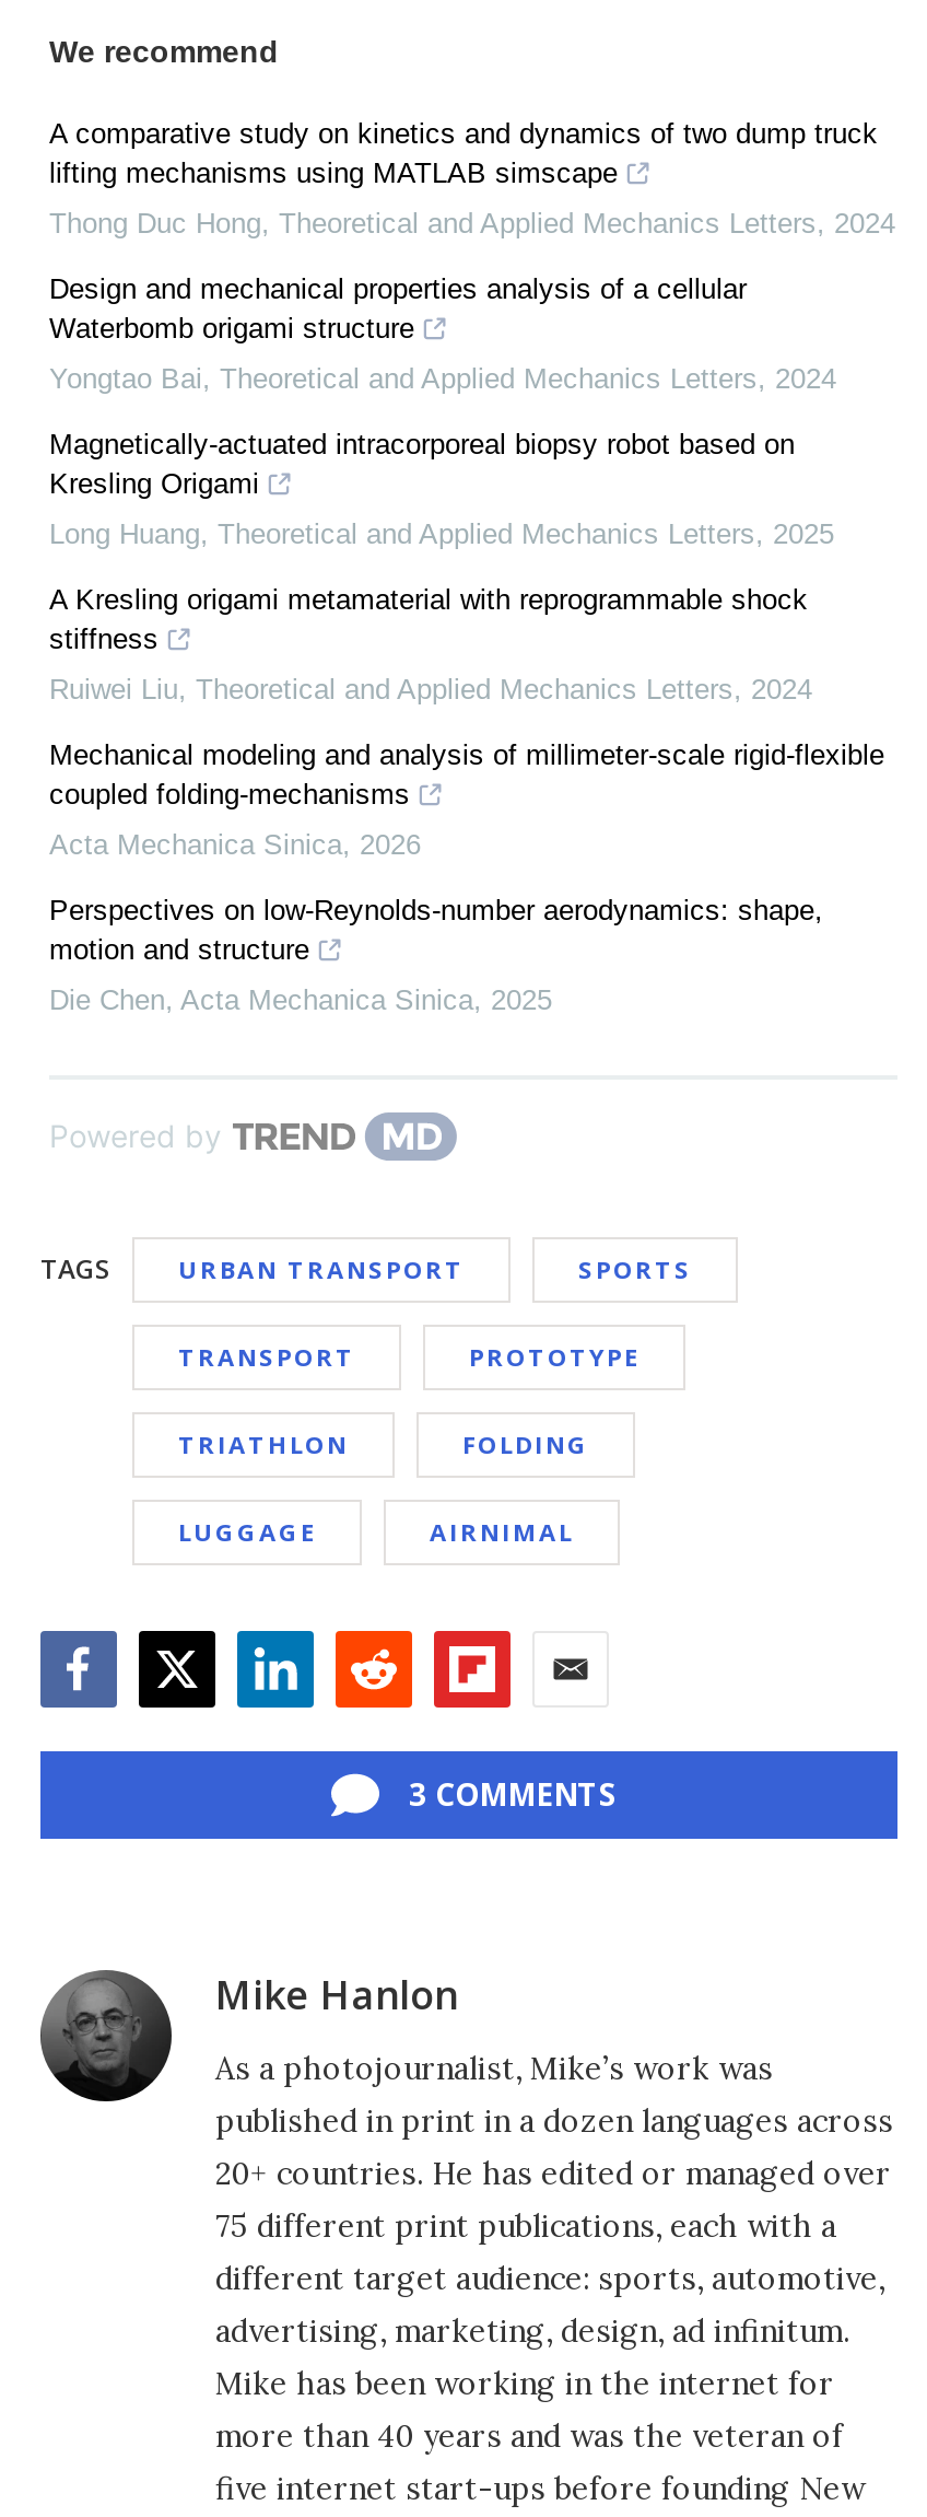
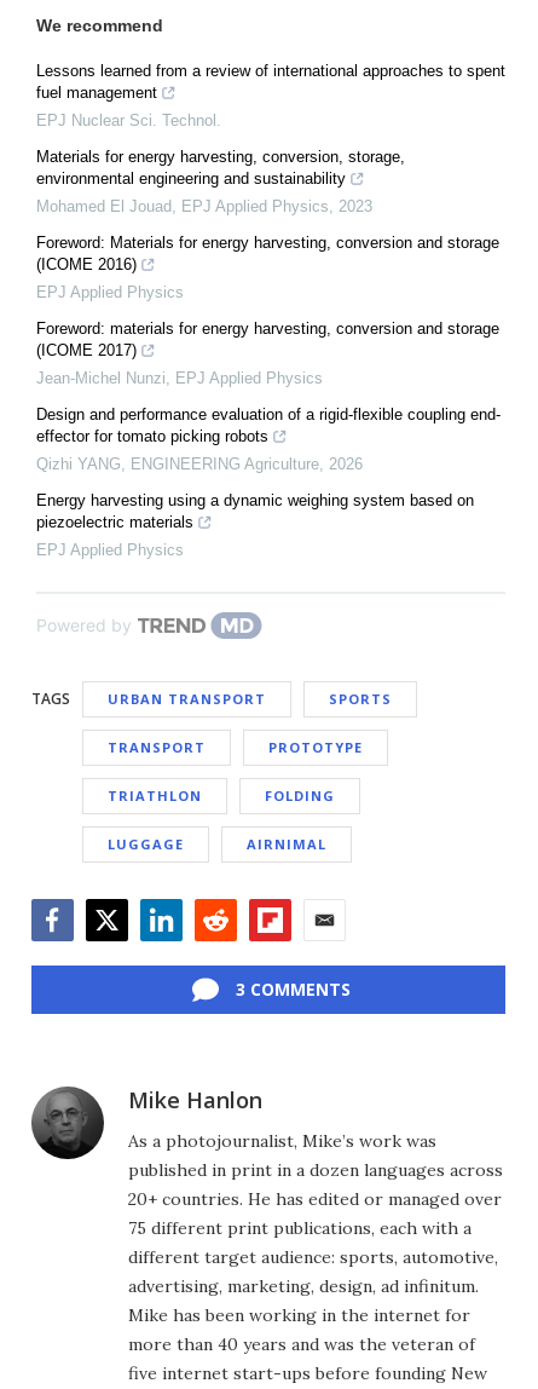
- A comparative study on kinetics and dynamics of two dump truck
- lifting mechanisms using MATLAB simscape
+ Lessons learned from a review of international approaches to spent
+ fuel management

- Thong Duc Hong, Theoretical and Applied Mechanics Letters, 2024
+ EPJ Nuclear Sci. Technol.

- Design and mechanical properties analysis of a cellular
- Waterbomb origami structure
+ Materials for energy harvesting, conversion, storage,
+ environmental engineering and sustainability

- Yongtao Bai, Theoretical and Applied Mechanics Letters, 2024
+ Mohamed El Jouad, EPJ Applied Physics, 2023

- Magnetically-actuated intracorporeal biopsy robot based on
- Kresling Origami
+ Foreword: Materials for energy harvesting, conversion and storage
+ (ICOME 2016)

- Long Huang, Theoretical and Applied Mechanics Letters, 2025
+ EPJ Applied Physics

- A Kresling origami metamaterial with reprogrammable shock
- stiffness
+ Foreword: materials for energy harvesting, conversion and storage
+ (ICOME 2017)

- Ruiwei Liu, Theoretical and Applied Mechanics Letters, 2024
+ Jean-Michel Nunzi, EPJ Applied Physics

- Mechanical modeling and analysis of millimeter-scale rigid-flexible
- coupled folding-mechanisms
+ Design and performance evaluation of a rigid-flexible coupling end-
+ effector for tomato picking robots

- Acta Mechanica Sinica, 2026
+ Qizhi YANG, ENGINEERING Agriculture, 2026

- Perspectives on low-Reynolds-number aerodynamics: shape,
- motion and structure
+ Energy harvesting using a dynamic weighing system based on
+ piezoelectric materials

- Die Chen, Acta Mechanica Sinica, 2025
+ EPJ Applied Physics
